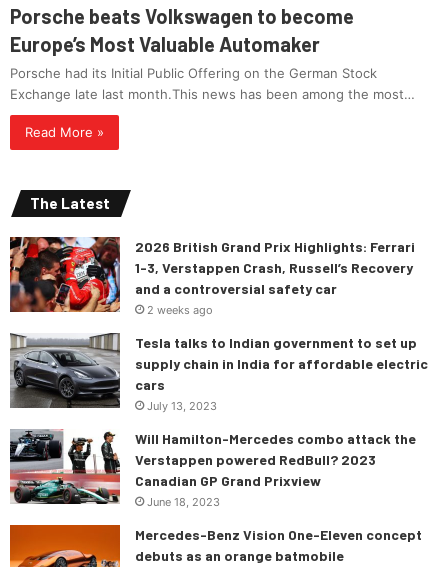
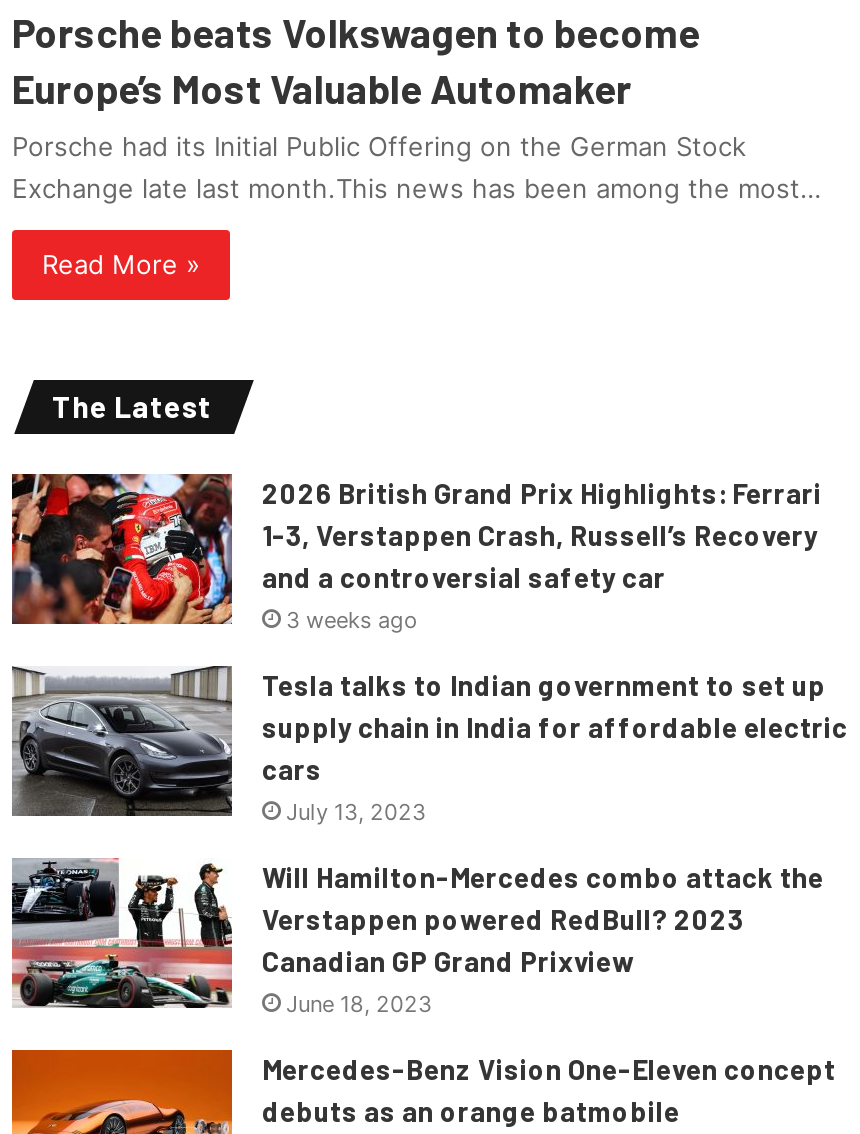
- 2 weeks ago
+ 3 weeks ago
